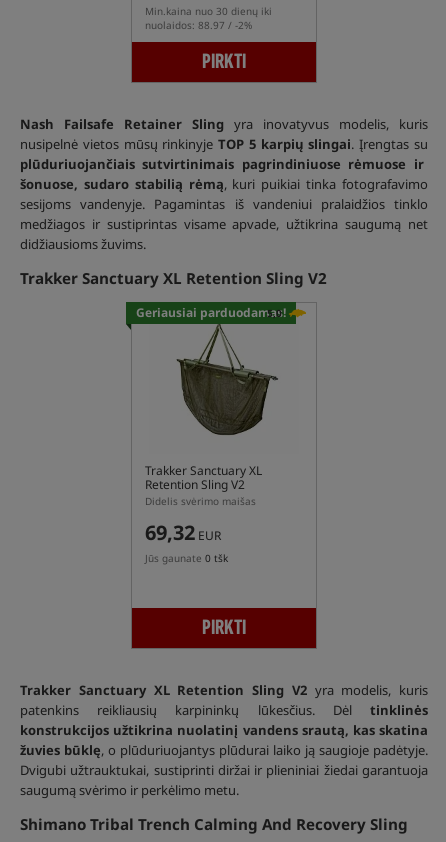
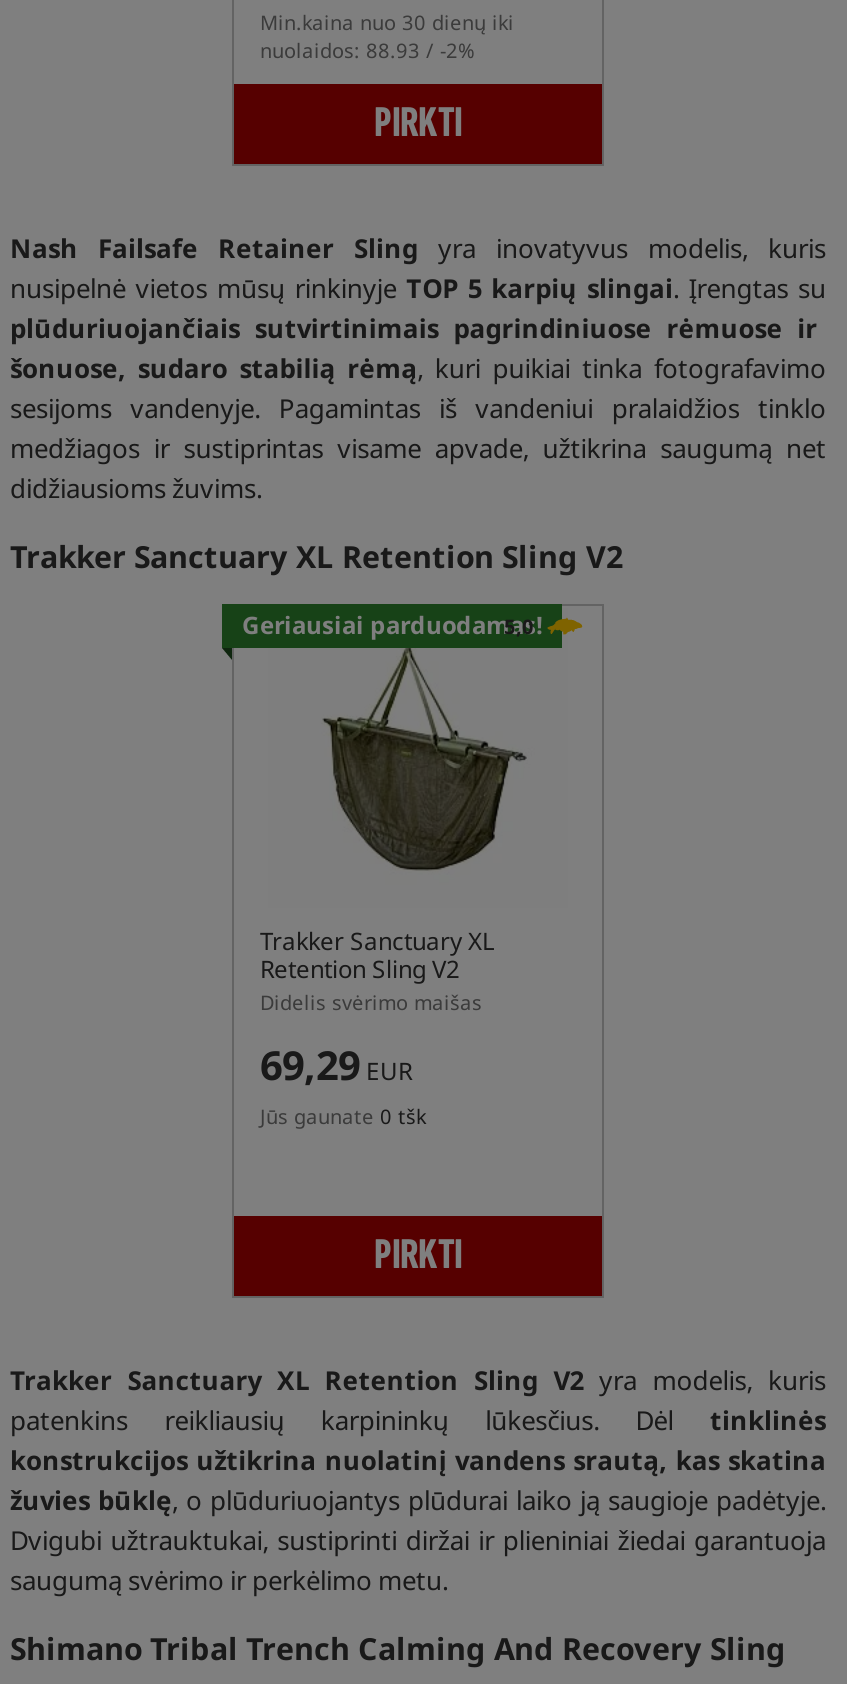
- nuolaidos: 88.97 / -2%
+ nuolaidos: 88.93 / -2%

- 69,32EUR
+ 69,29EUR
